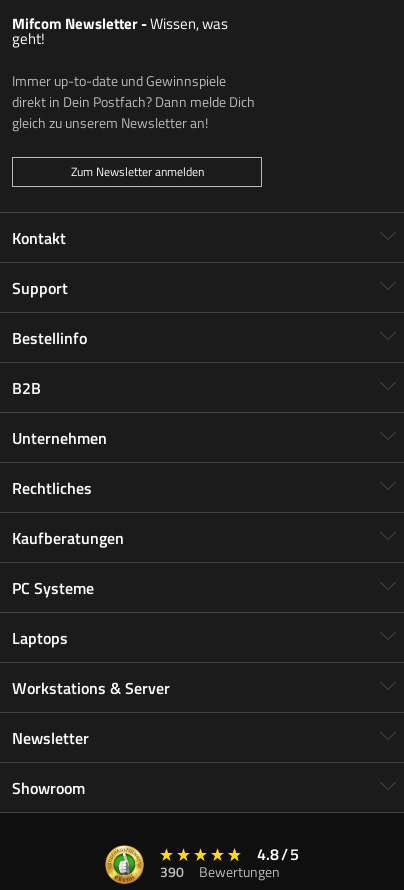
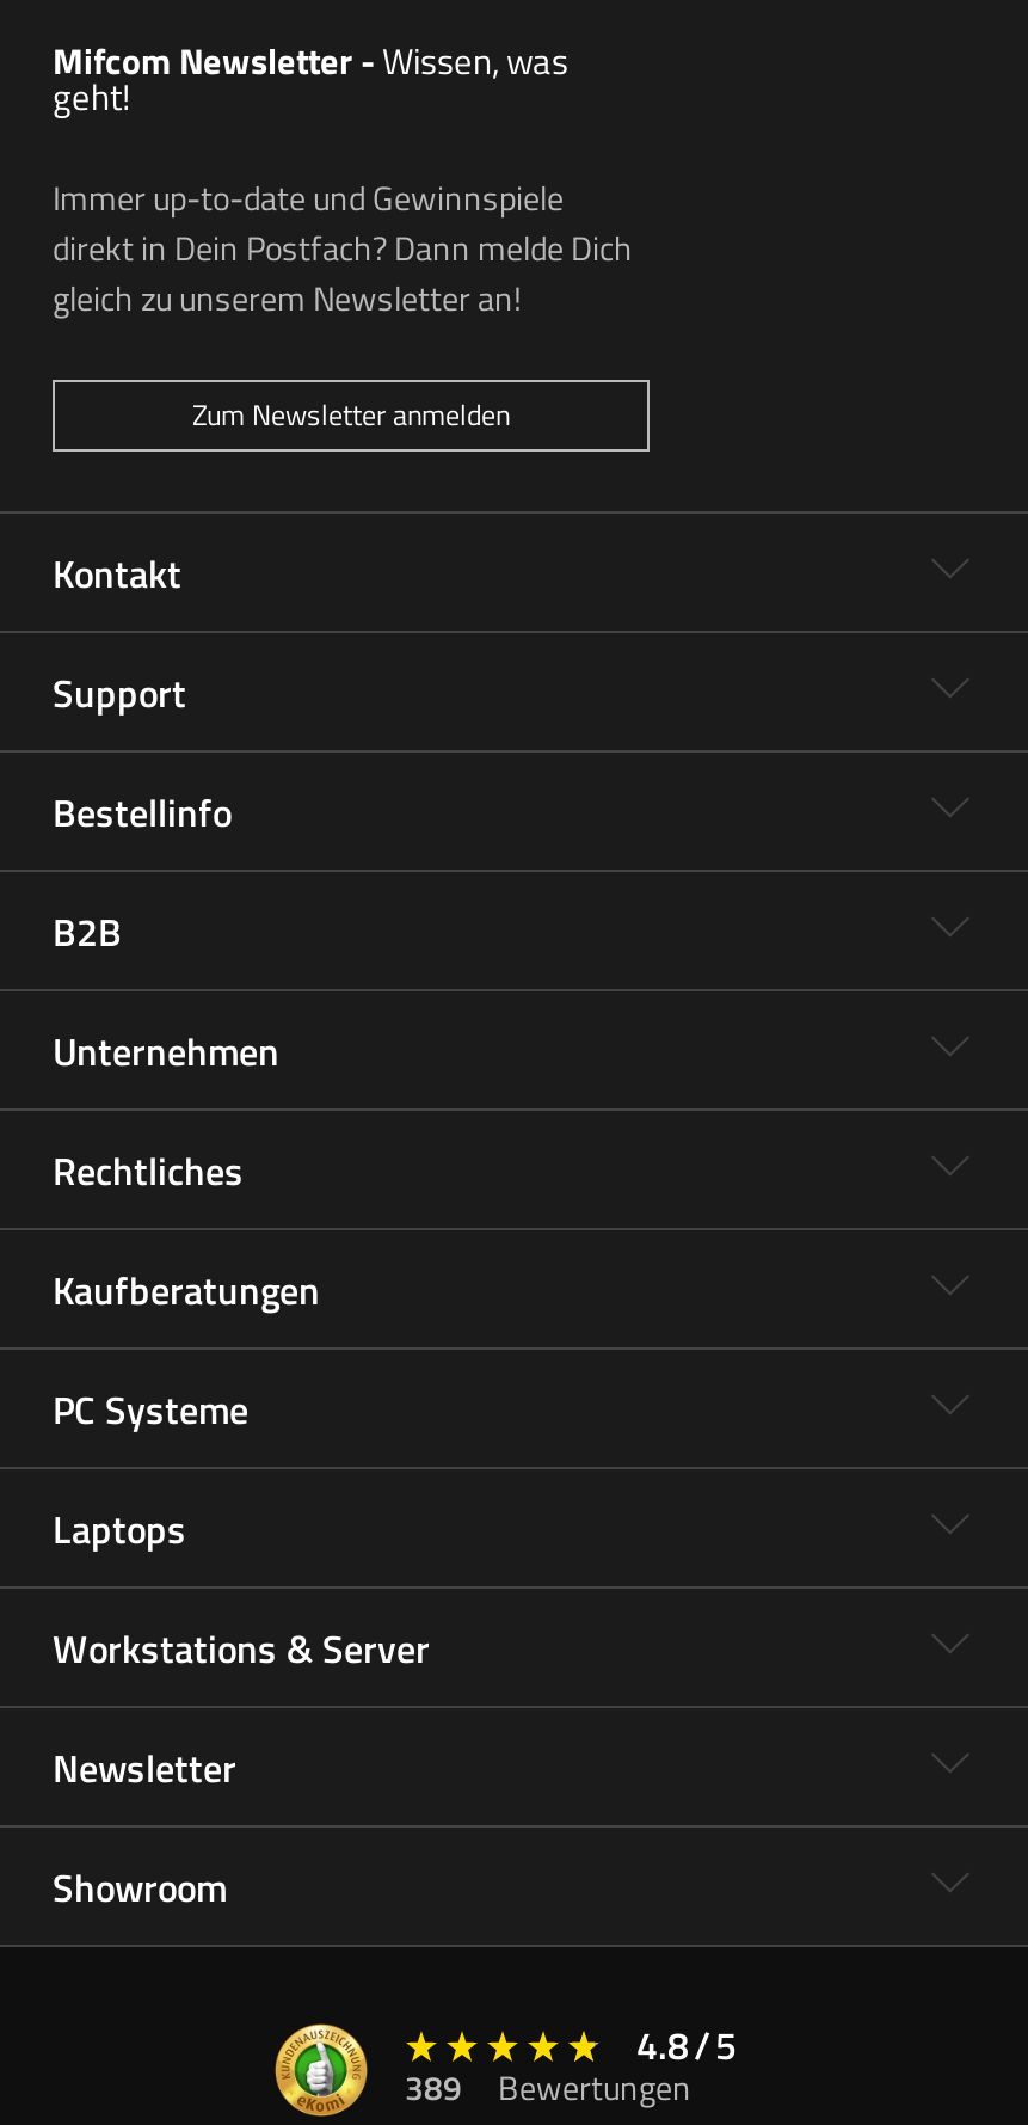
- 390 Bewertungen
+ 389 Bewertungen
